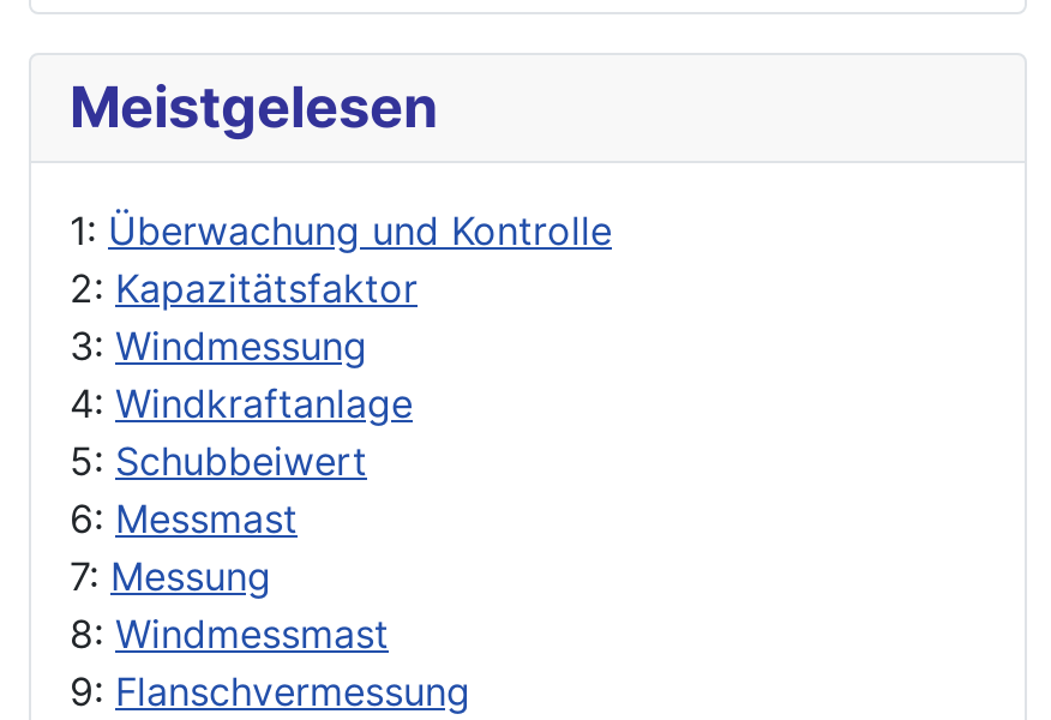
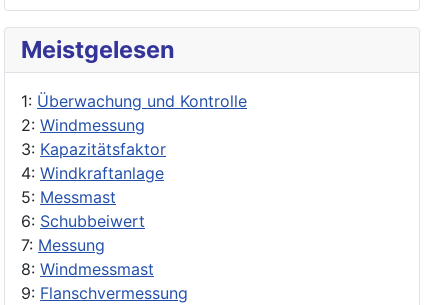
- 2: Kapazitätsfaktor
- 3: Windmessung
+ 2: Windmessung
+ 3: Kapazitätsfaktor

- 5: Schubbeiwert
- 6: Messmast
+ 5: Messmast
+ 6: Schubbeiwert
